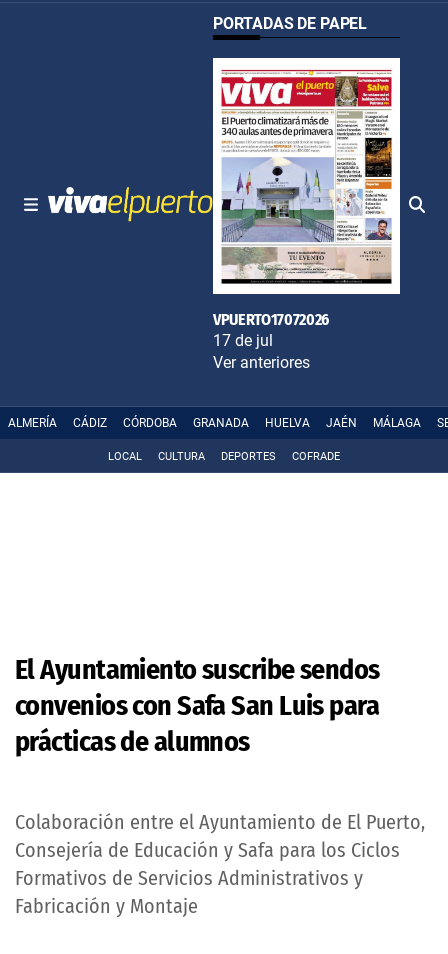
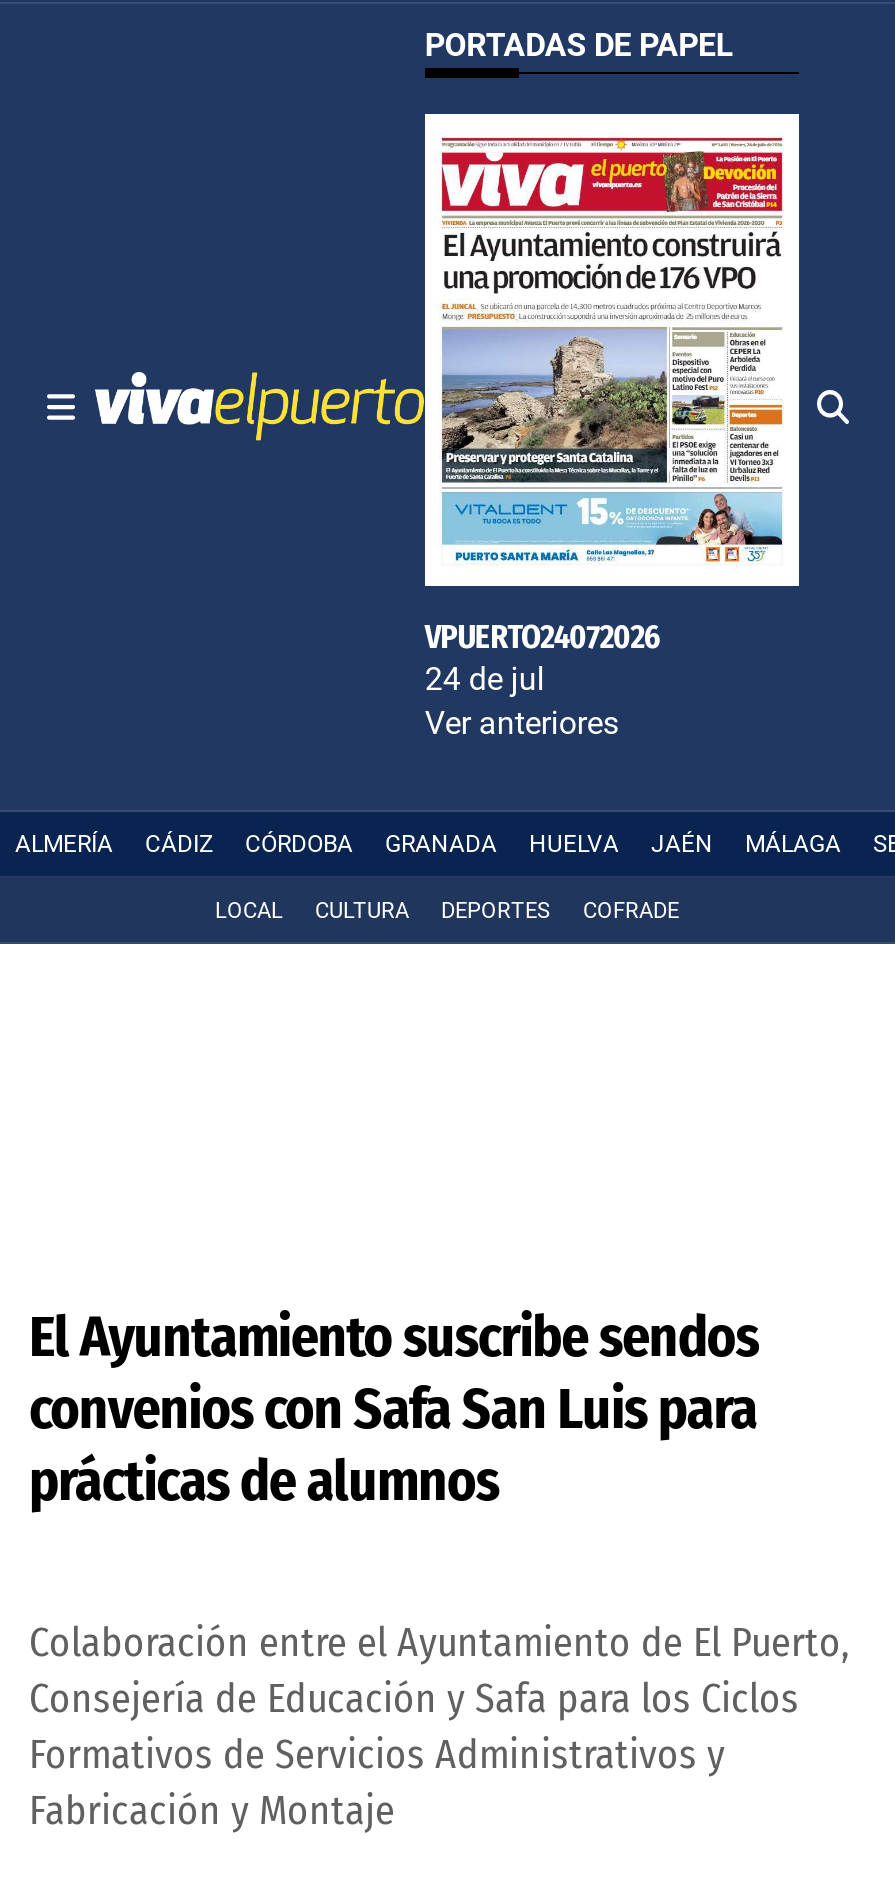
- [image]
- VPUERTO17072026
- 17 de jul
+ [image]
+ VPUERTO24072026
+ 24 de jul
